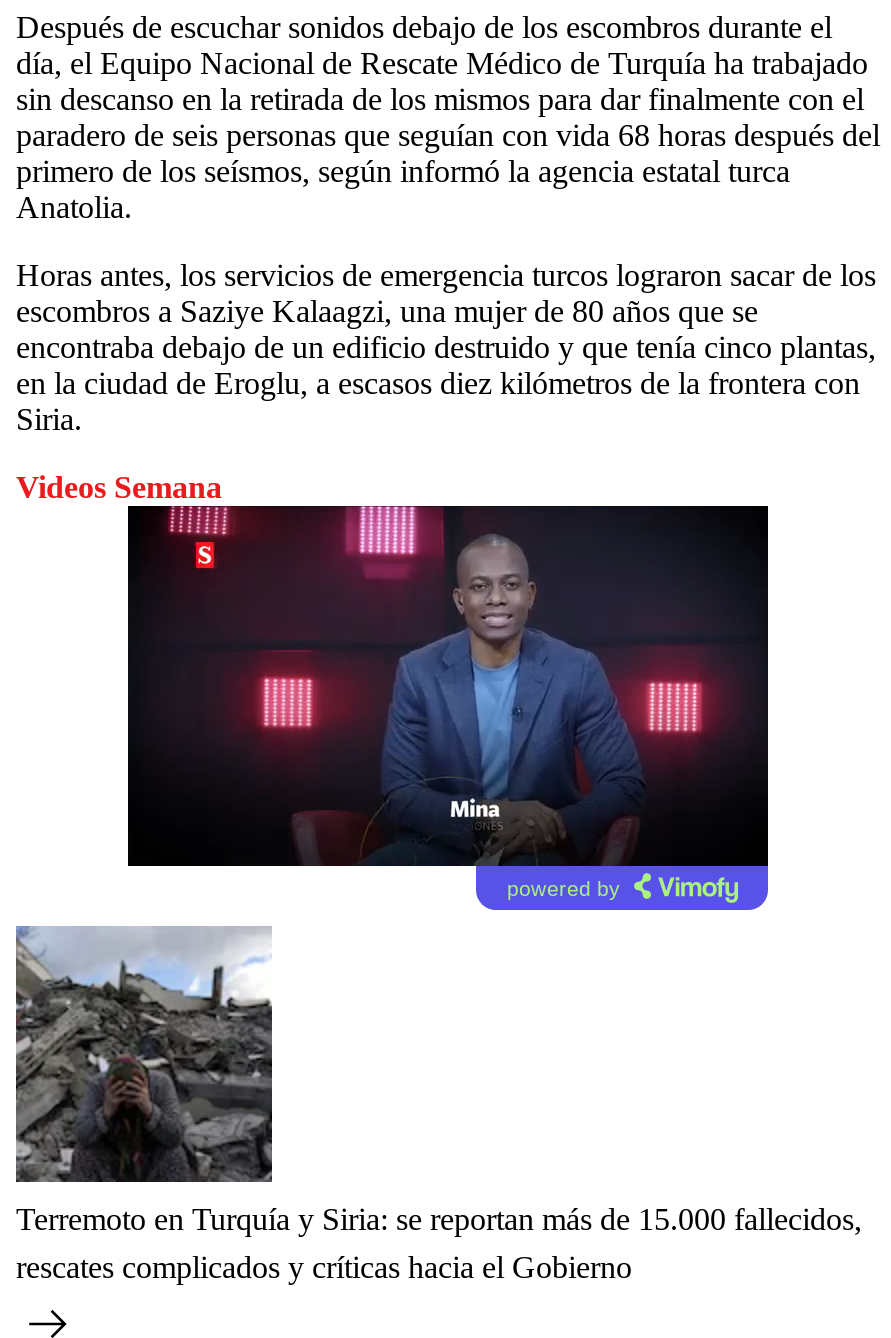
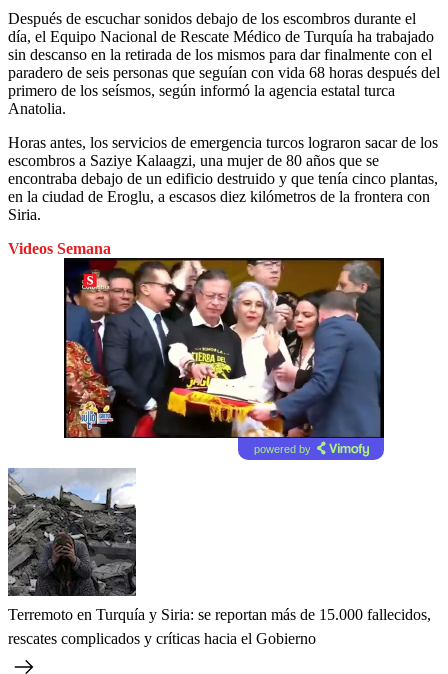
- [image]
+ [image]
